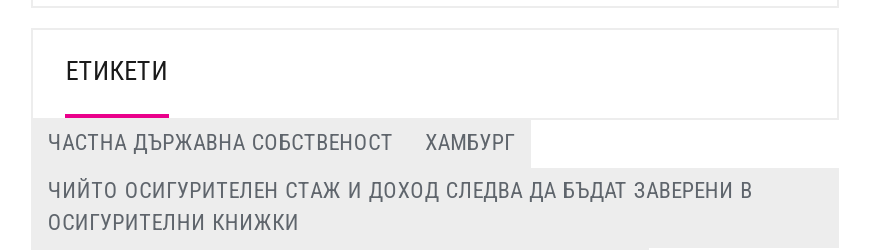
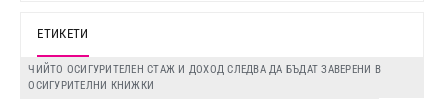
- ЧАСТНА ДЪРЖАВНА СОБСТВЕНОСТ
- ХАМБУРГ
